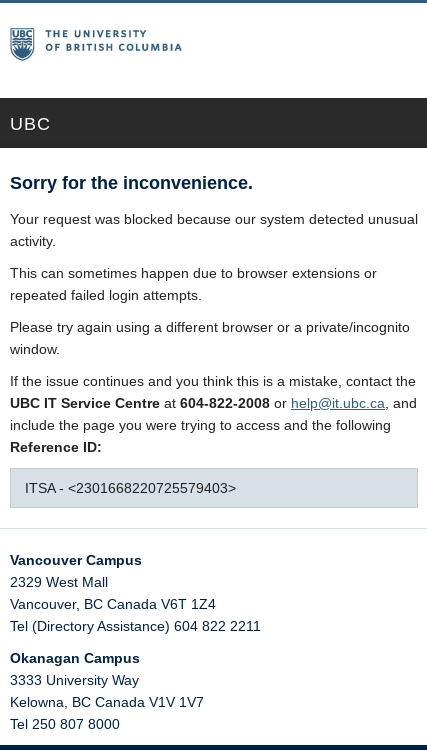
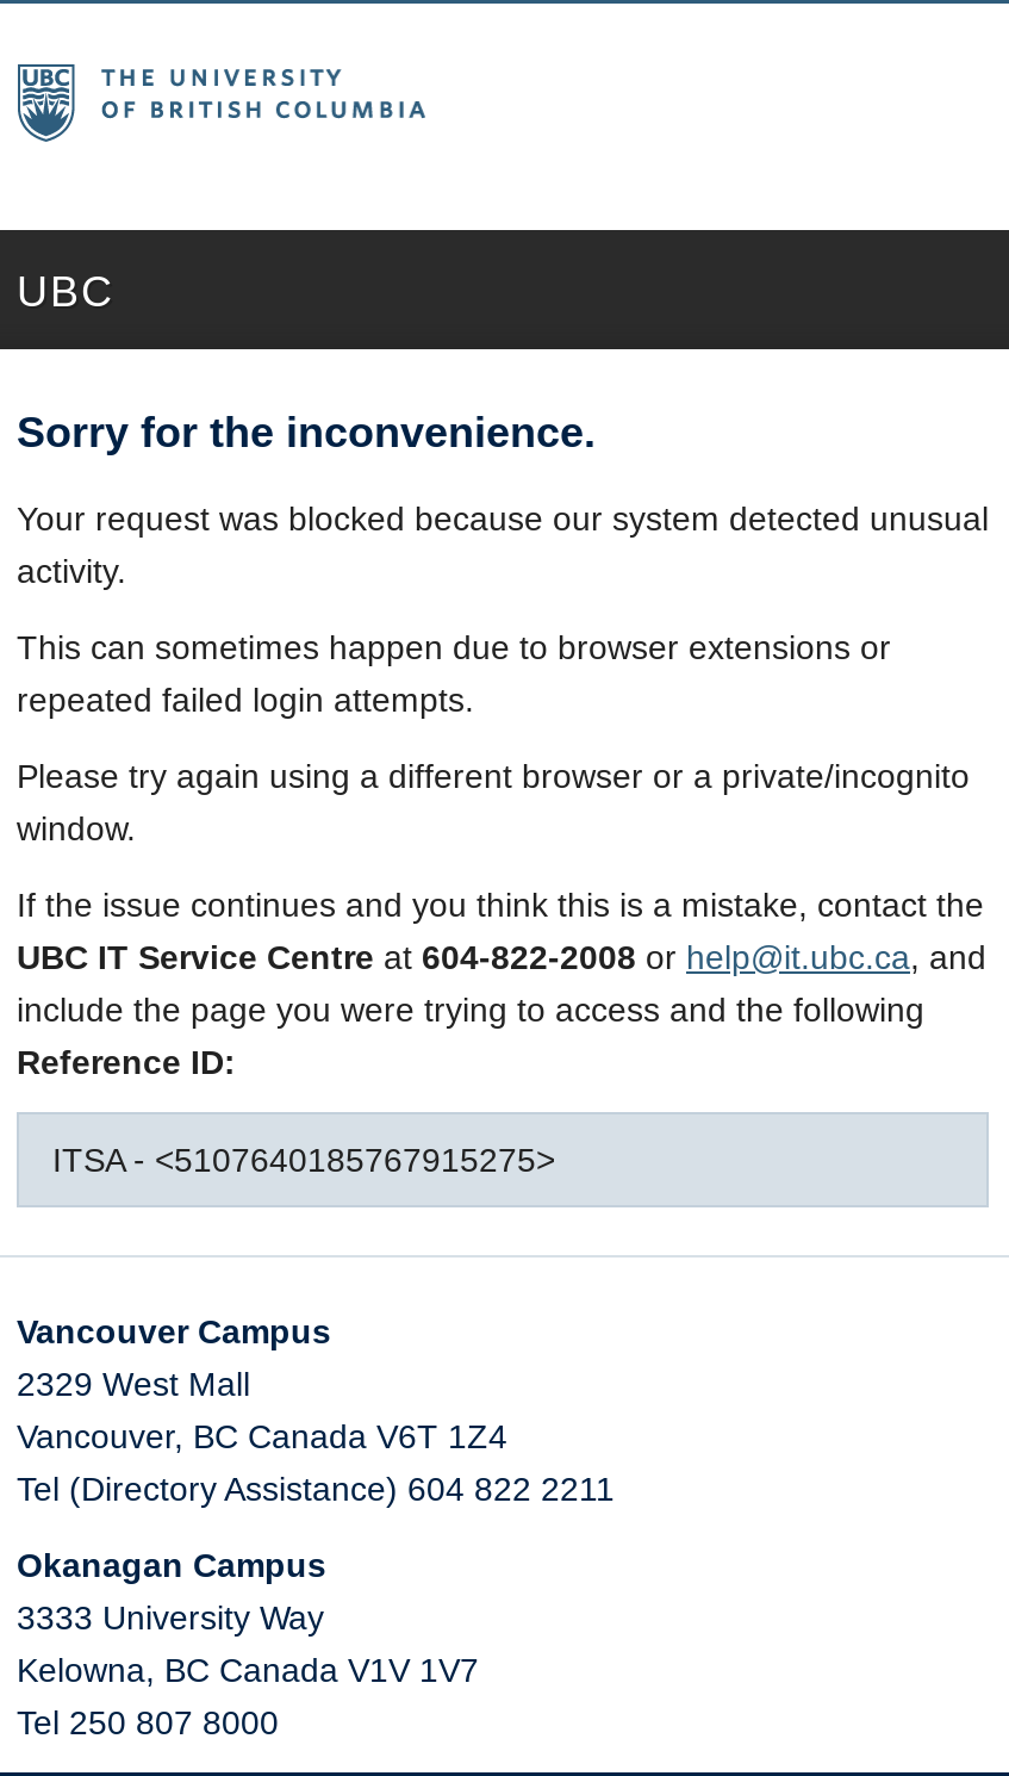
- ITSA - <2301668220725579403>
+ ITSA - <5107640185767915275>
